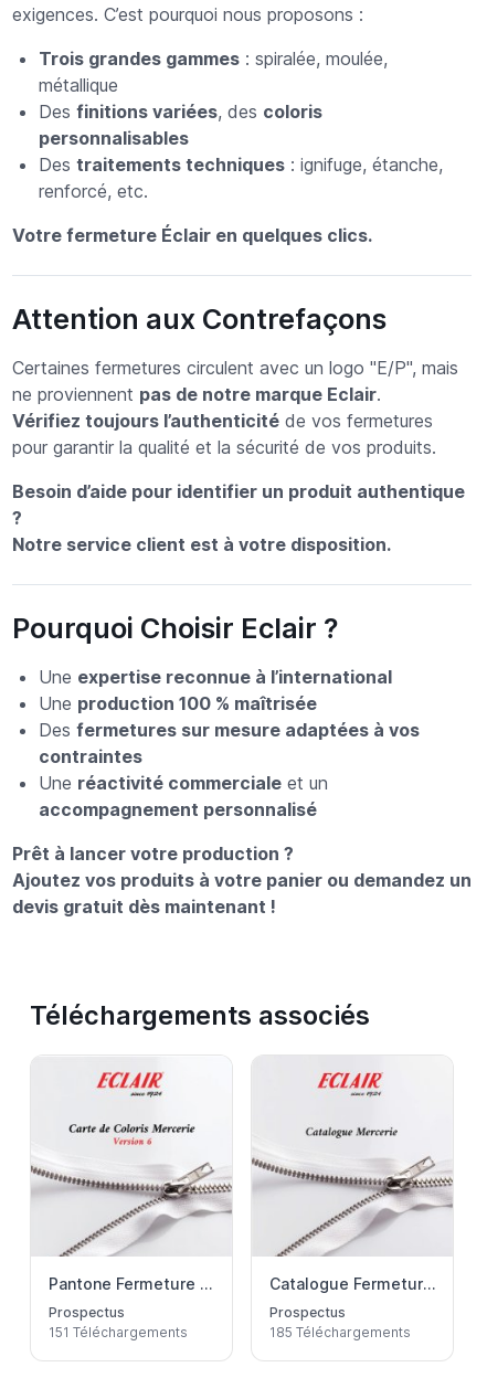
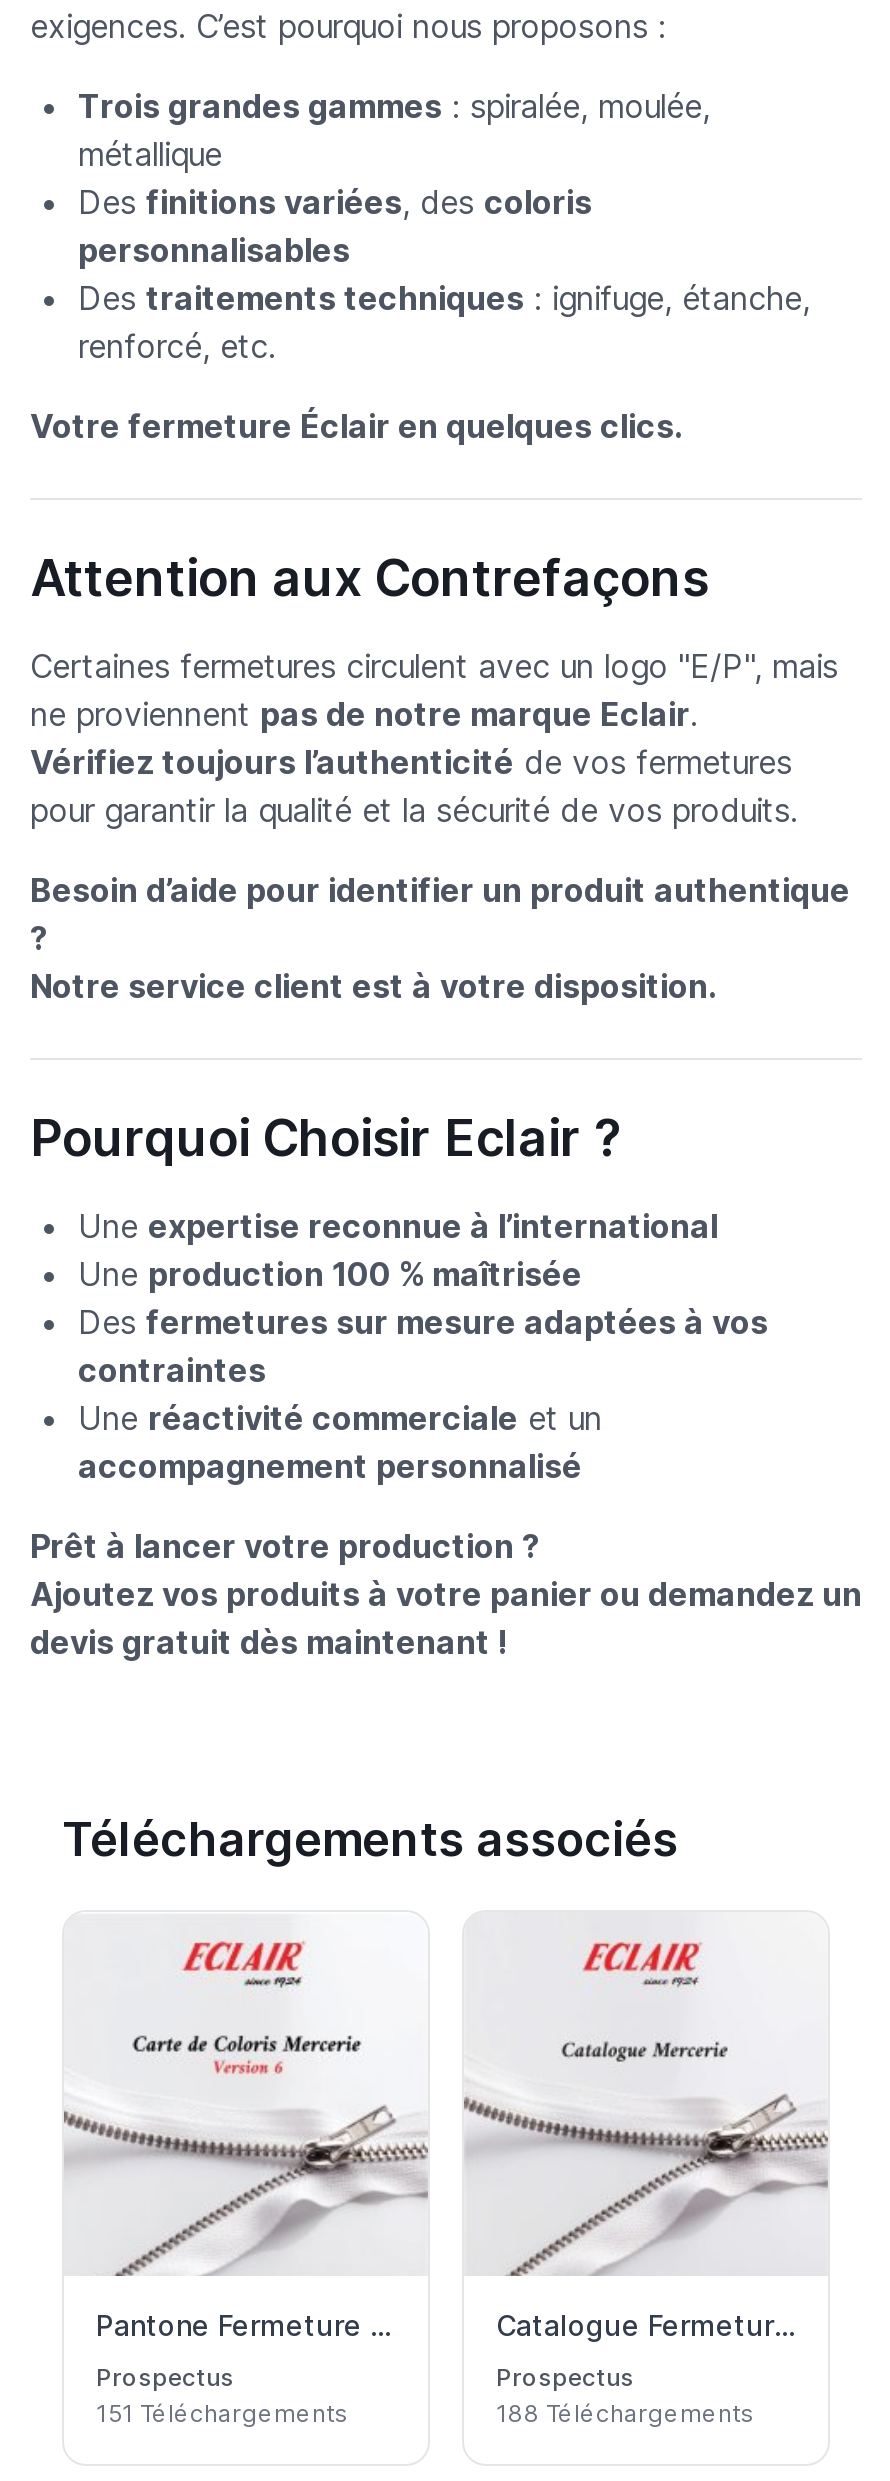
- 185 Téléchargements
+ 188 Téléchargements
